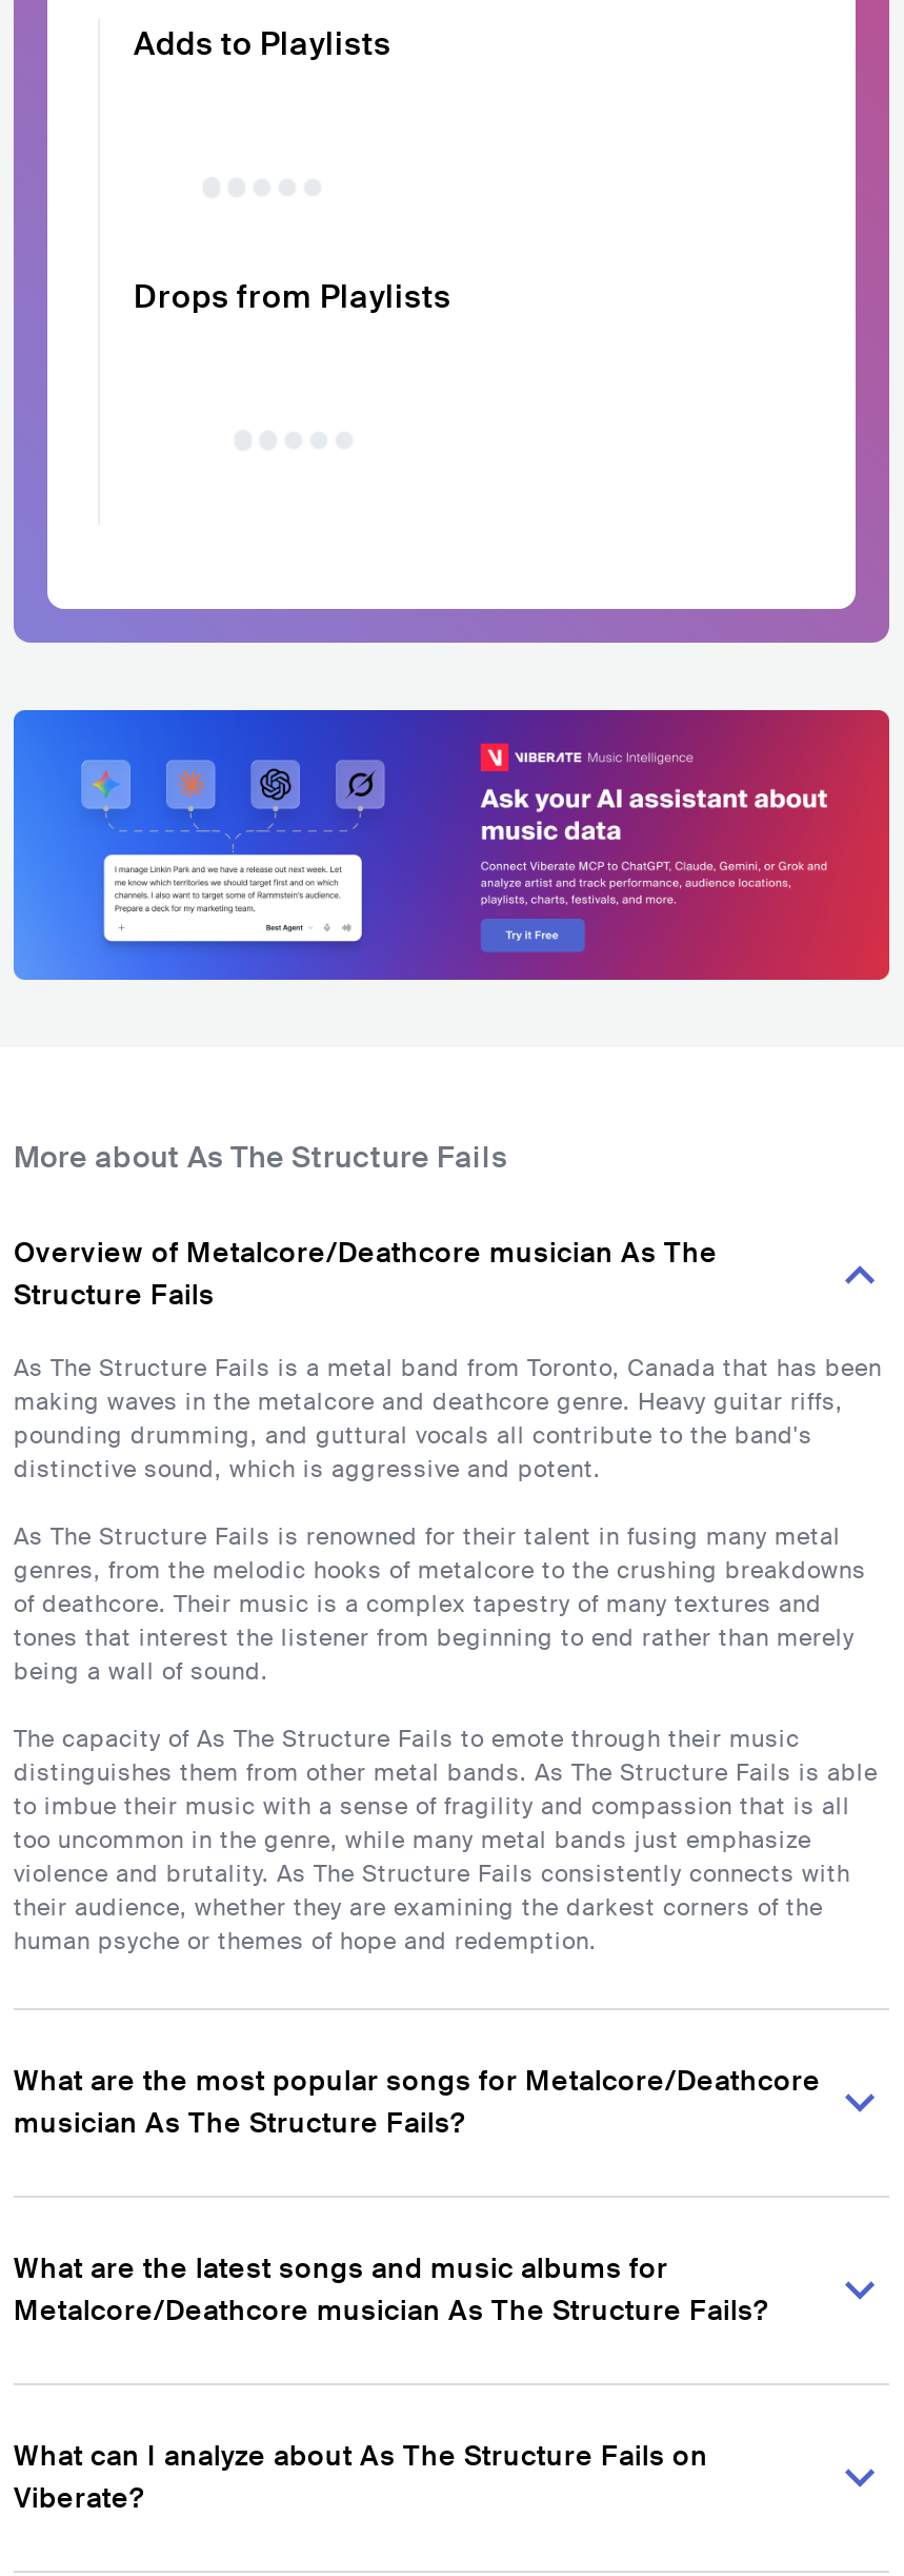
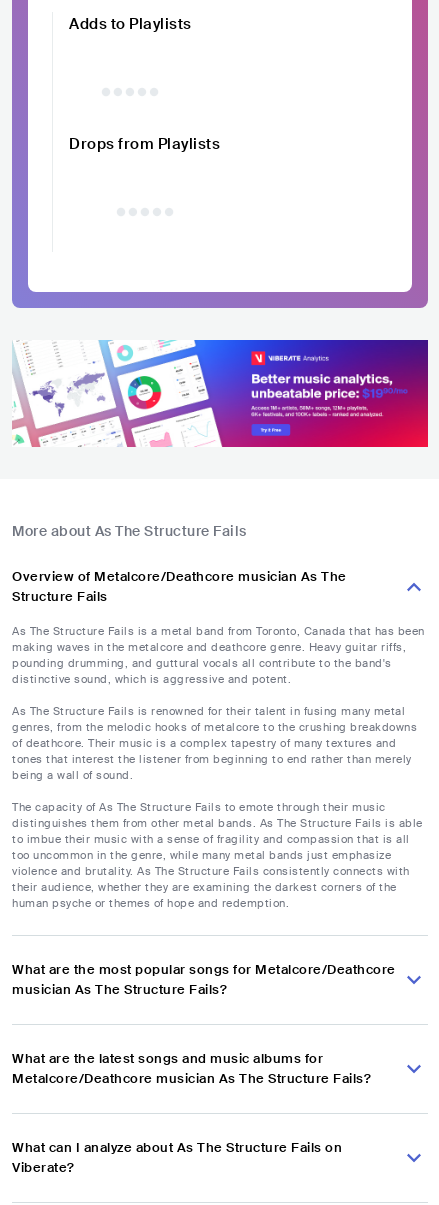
- [image]
+ [image]
